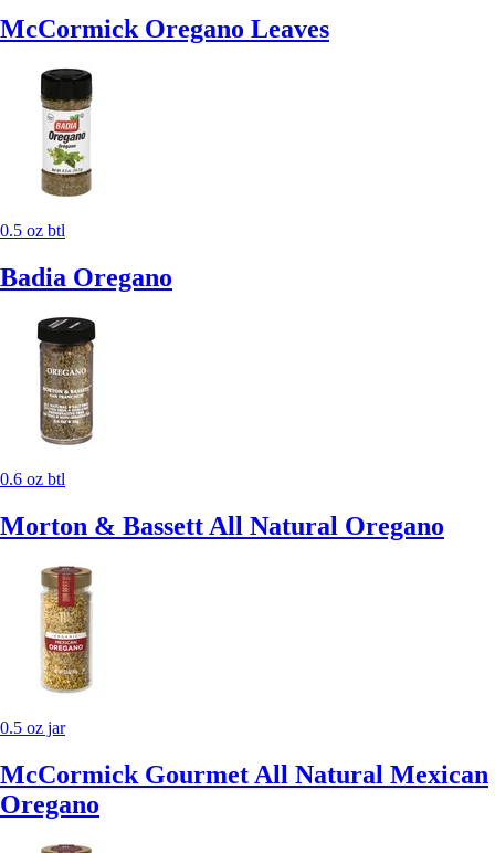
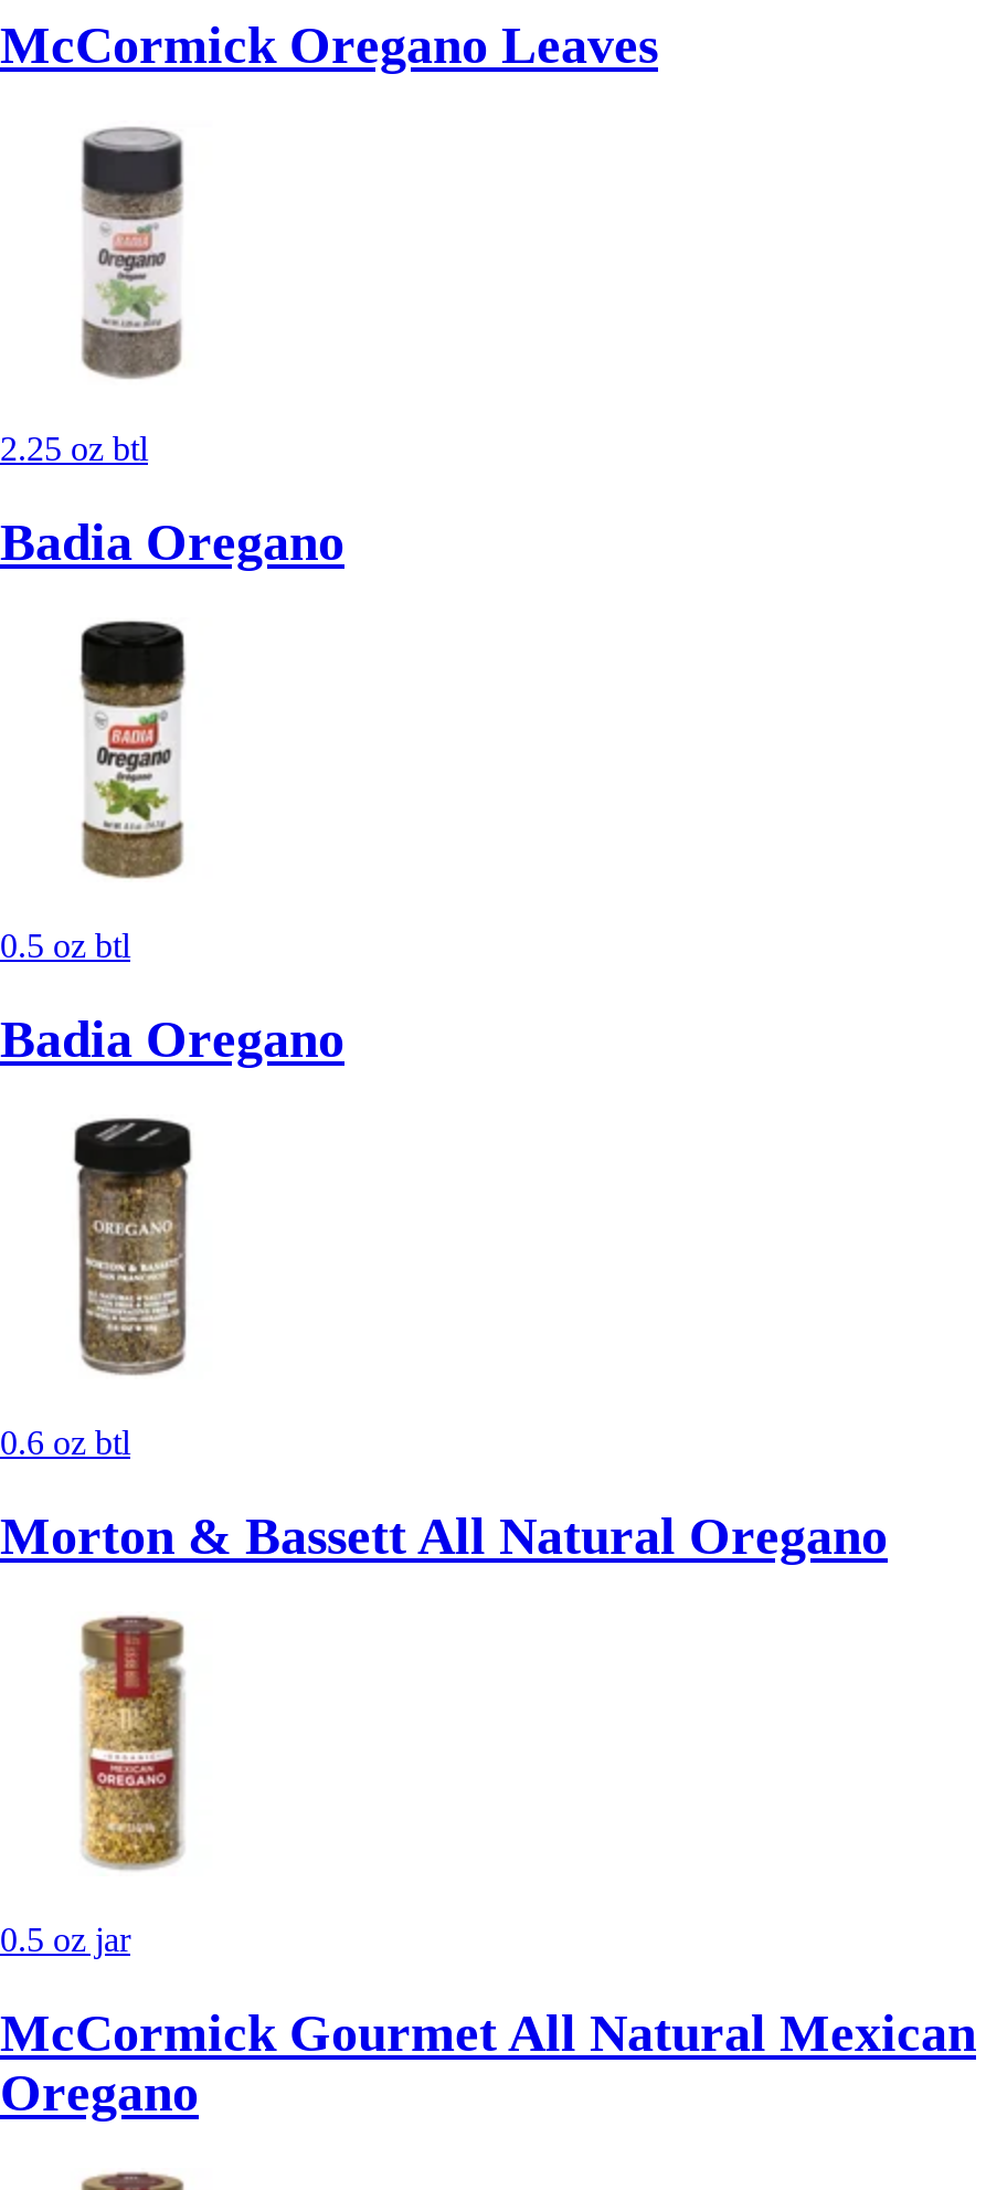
+ [image]
+ 2.25 oz btl
+ Badia Oregano
